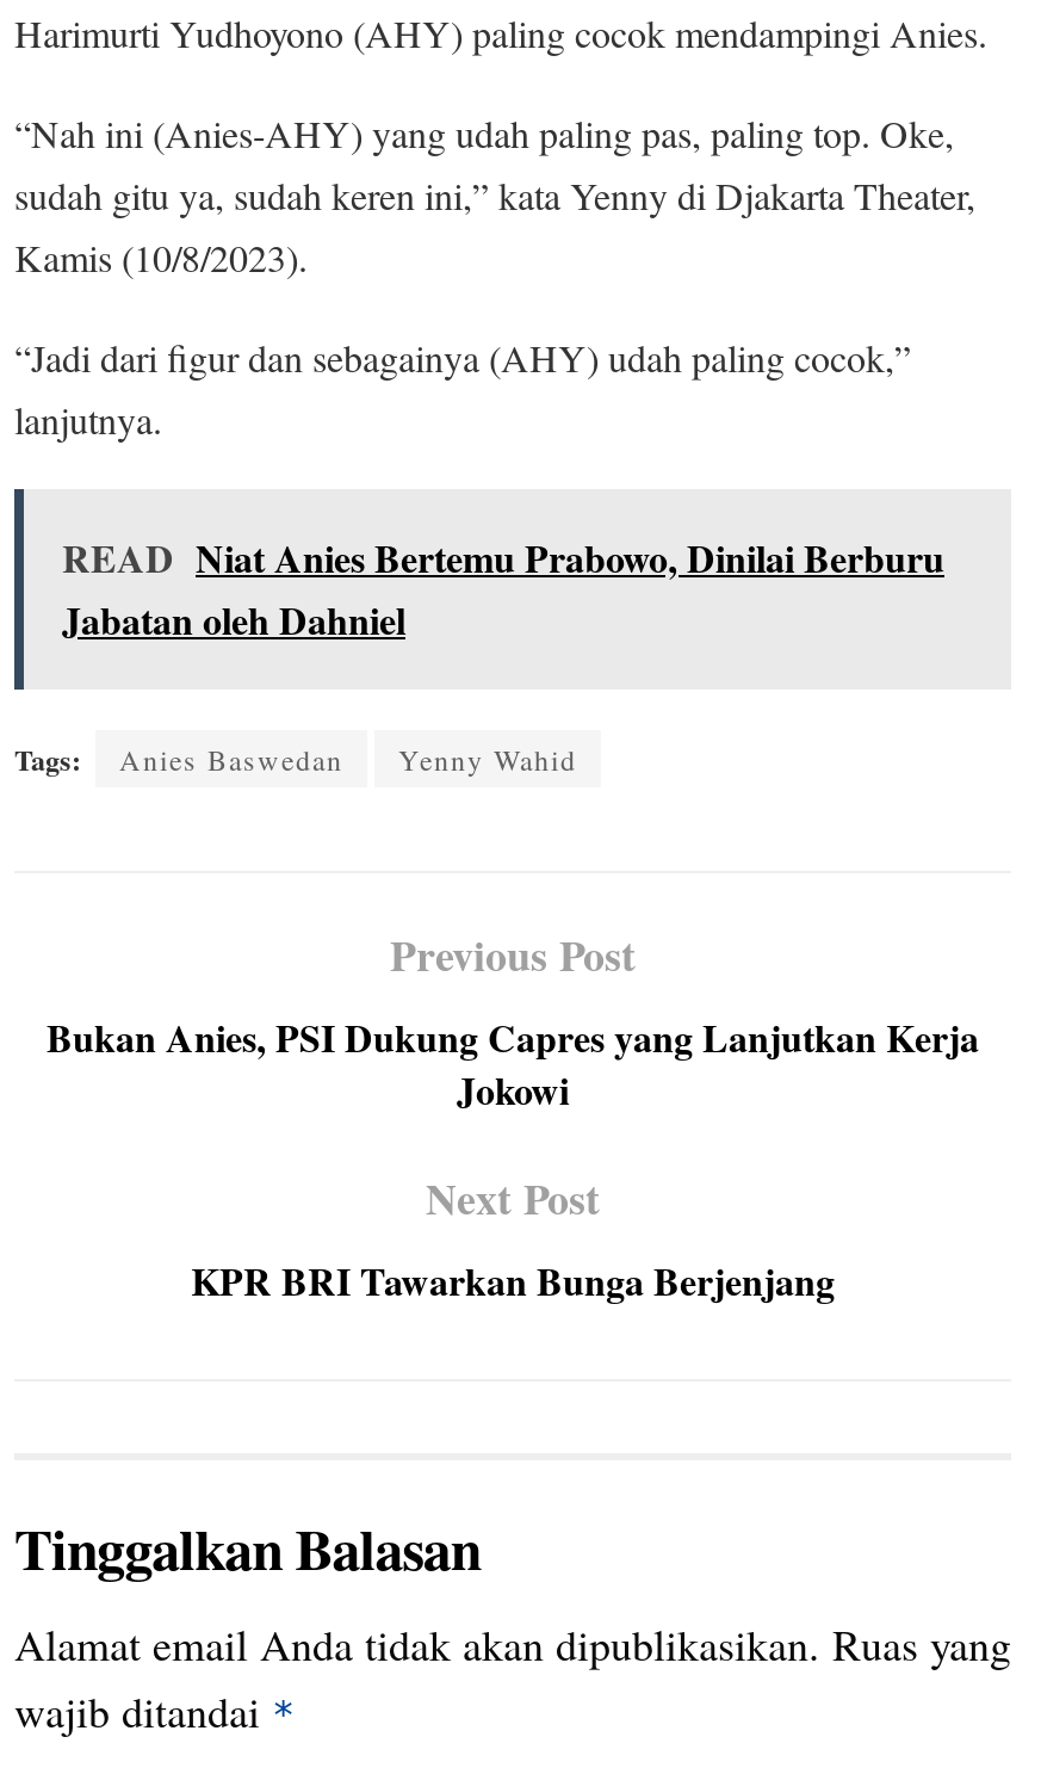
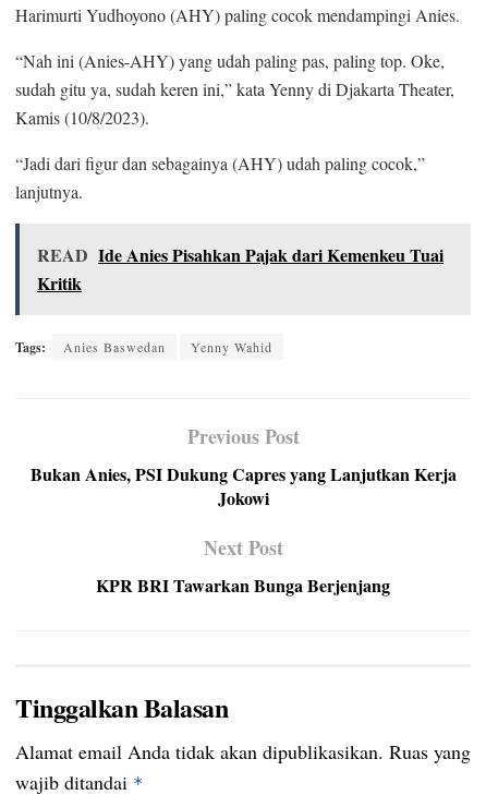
- READ Niat Anies Bertemu Prabowo, Dinilai Berburu
- Jabatan oleh Dahniel
+ READ Ide Anies Pisahkan Pajak dari Kemenkeu Tuai
+ Kritik
